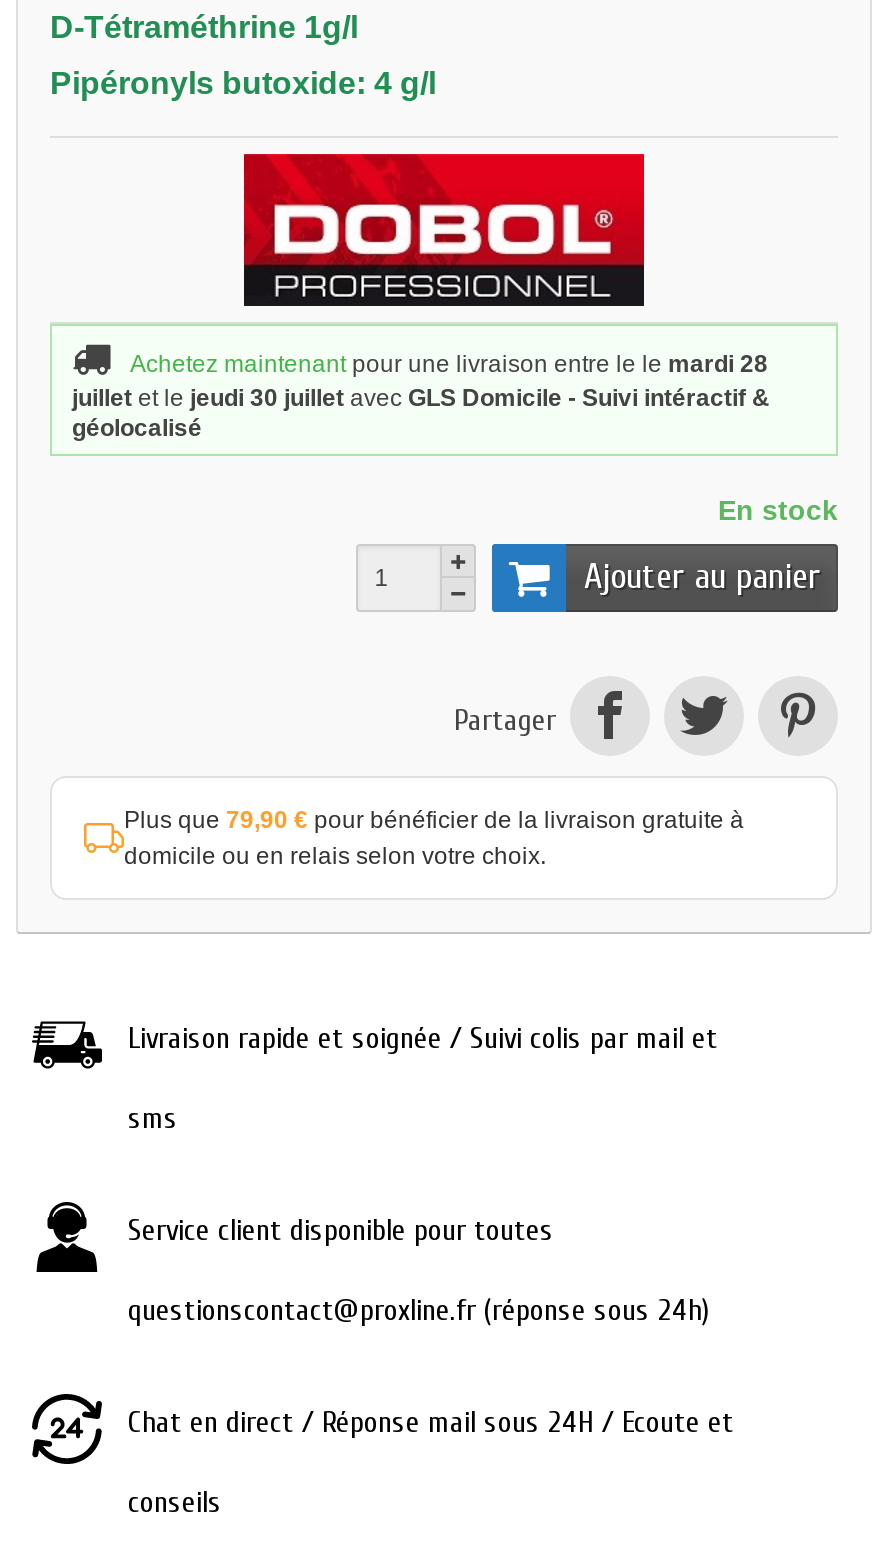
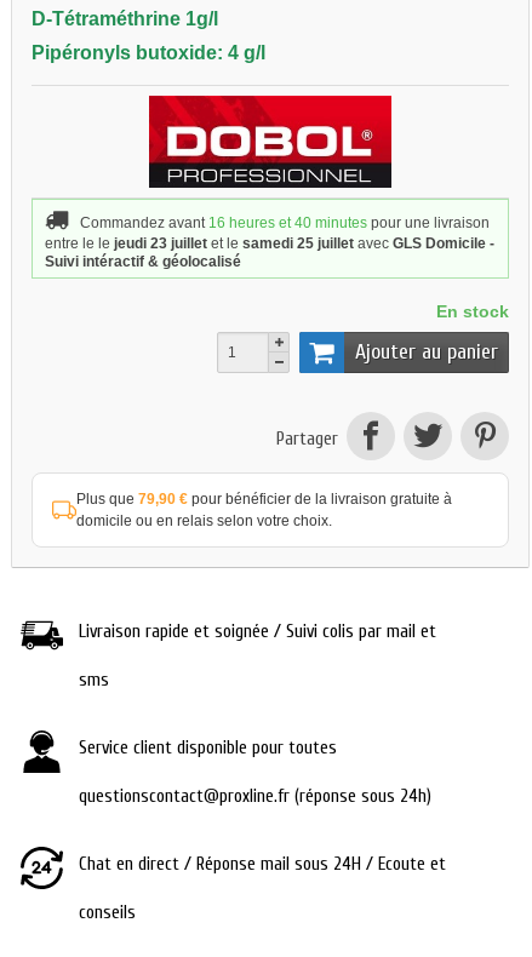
- Achetez maintenant pour une livraison entre le le mardi 28
- juillet et le jeudi 30 juillet avec GLS Domicile - Suivi intéractif &
- géolocalisé
+ Commandez avant 16 heures et 40 minutes pour une livraison
+ entre le le jeudi 23 juillet et le samedi 25 juillet avec GLS Domicile -
+ Suivi intéractif & géolocalisé
